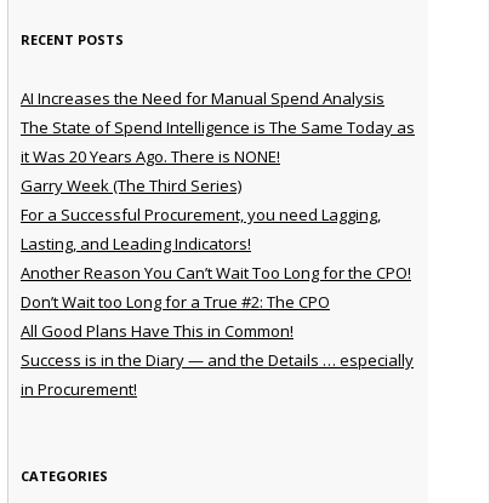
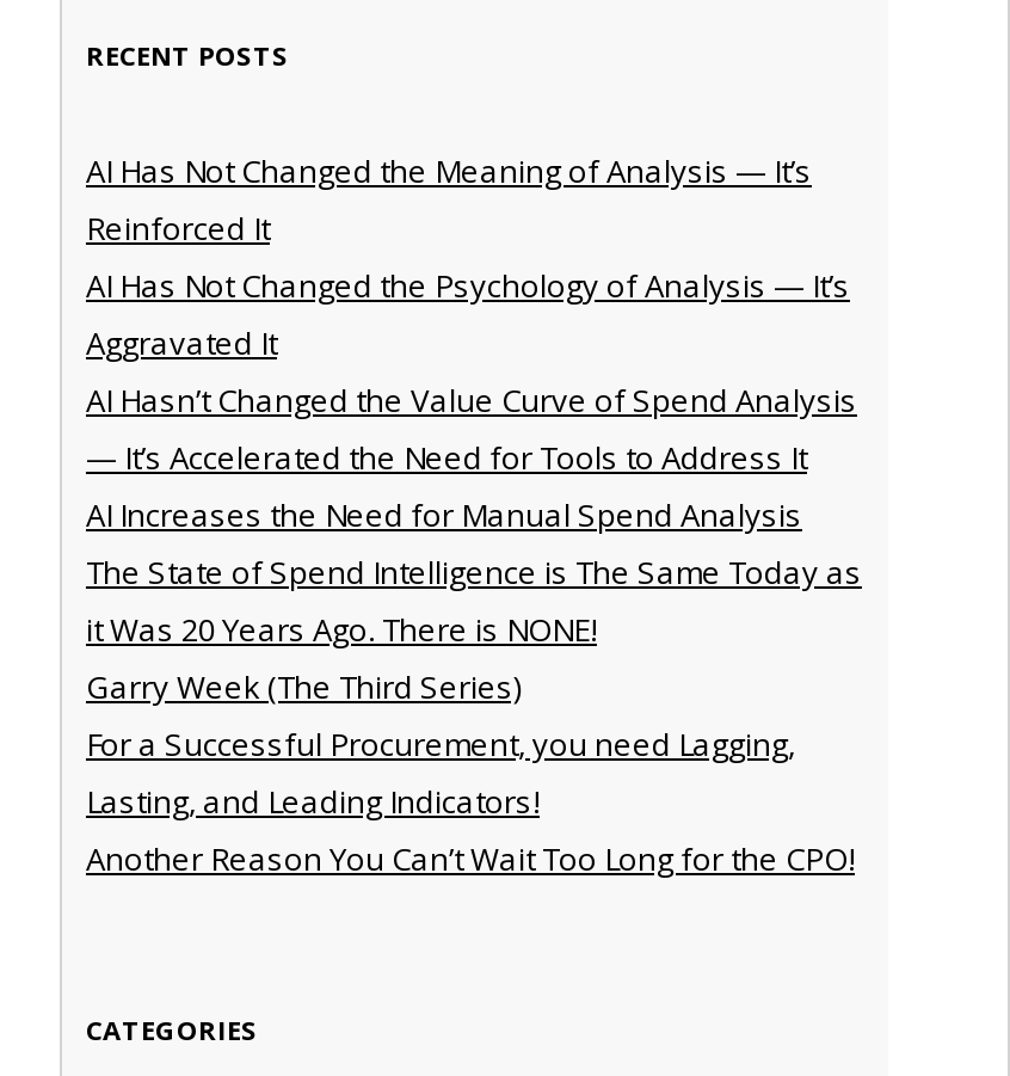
+ AI Has Not Changed the Meaning of Analysis — It’s
+ Reinforced It
+ AI Has Not Changed the Psychology of Analysis — It’s
+ Aggravated It
+ AI Hasn’t Changed the Value Curve of Spend Analysis
+ — It’s Accelerated the Need for Tools to Address It

moved down: AI Increases the Need for Manual Spend Analysis | The State of Spend Intelligence is The Same Today as | it Was 20 Years Ago. There is NONE! | Garry Week (The Third Series) | For a Successful Procurement, you need Lagging, | Lasting, and Leading Indicators! | Another Reason You Can’t Wait Too Long for the CPO!

- Don’t Wait too Long for a True #2: The CPO
- All Good Plans Have This in Common!
- Success is in the Diary — and the Details … especially
- in Procurement!
